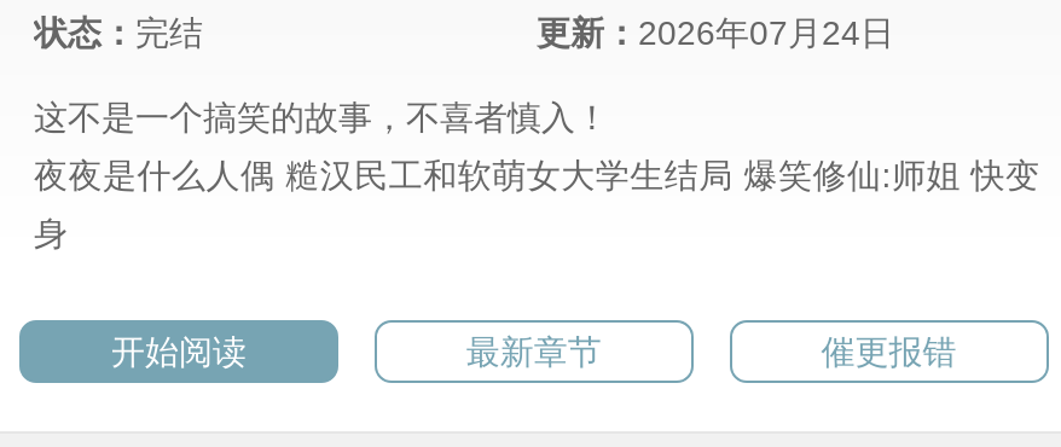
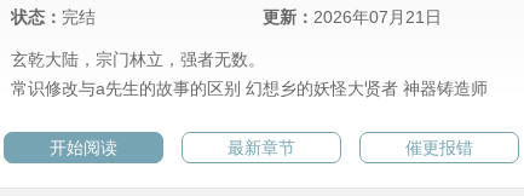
- 更新：2026年07月24日
- 这不是一个搞笑的故事，不喜者慎入！
- 夜夜是什么人偶 糙汉民工和软萌女大学生结局 爆笑修仙:师姐 快变
- 身
+ 更新：2026年07月21日
+ 玄乾大陆，宗门林立，强者无数。
+ 常识修改与a先生的故事的区别 幻想乡的妖怪大贤者 神器铸造师
